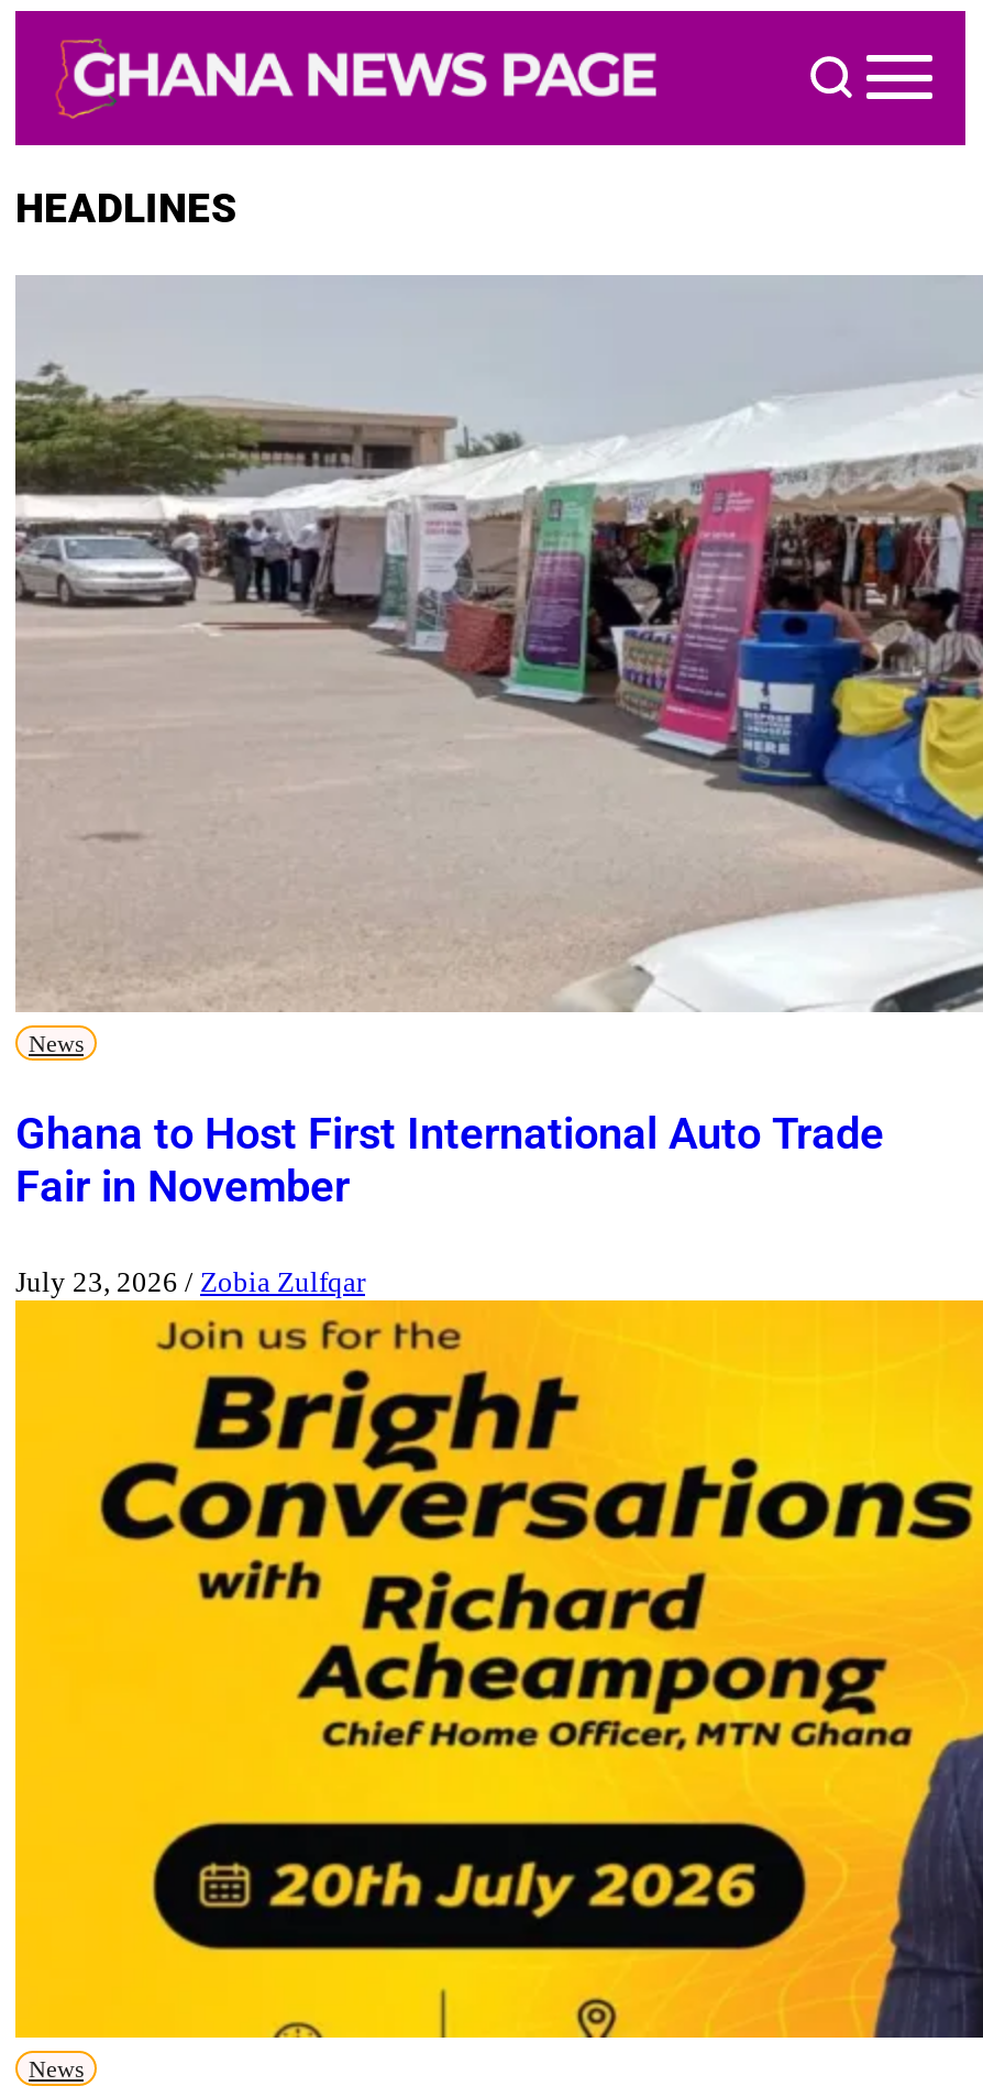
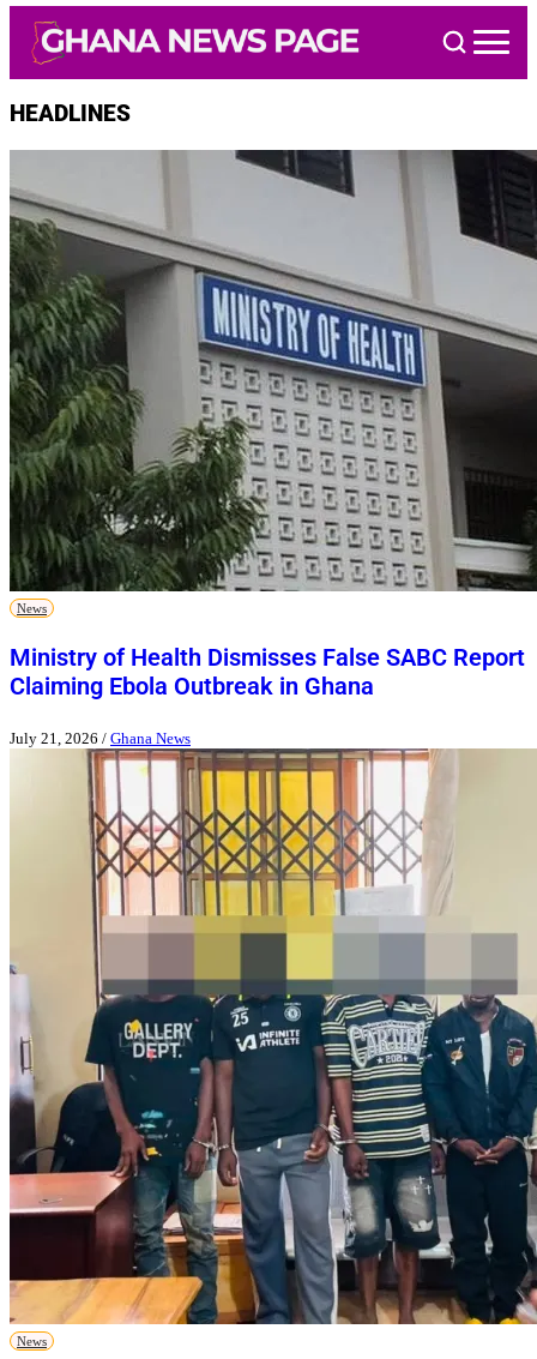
- [image]
+ [image]

- Ghana to Host First International Auto Trade
- Fair in November
+ Ministry of Health Dismisses False SABC Report
+ Claiming Ebola Outbreak in Ghana

- July 23, 2026 / Zobia Zulfqar
+ July 21, 2026 / Ghana News

- [image]
+ [image]
